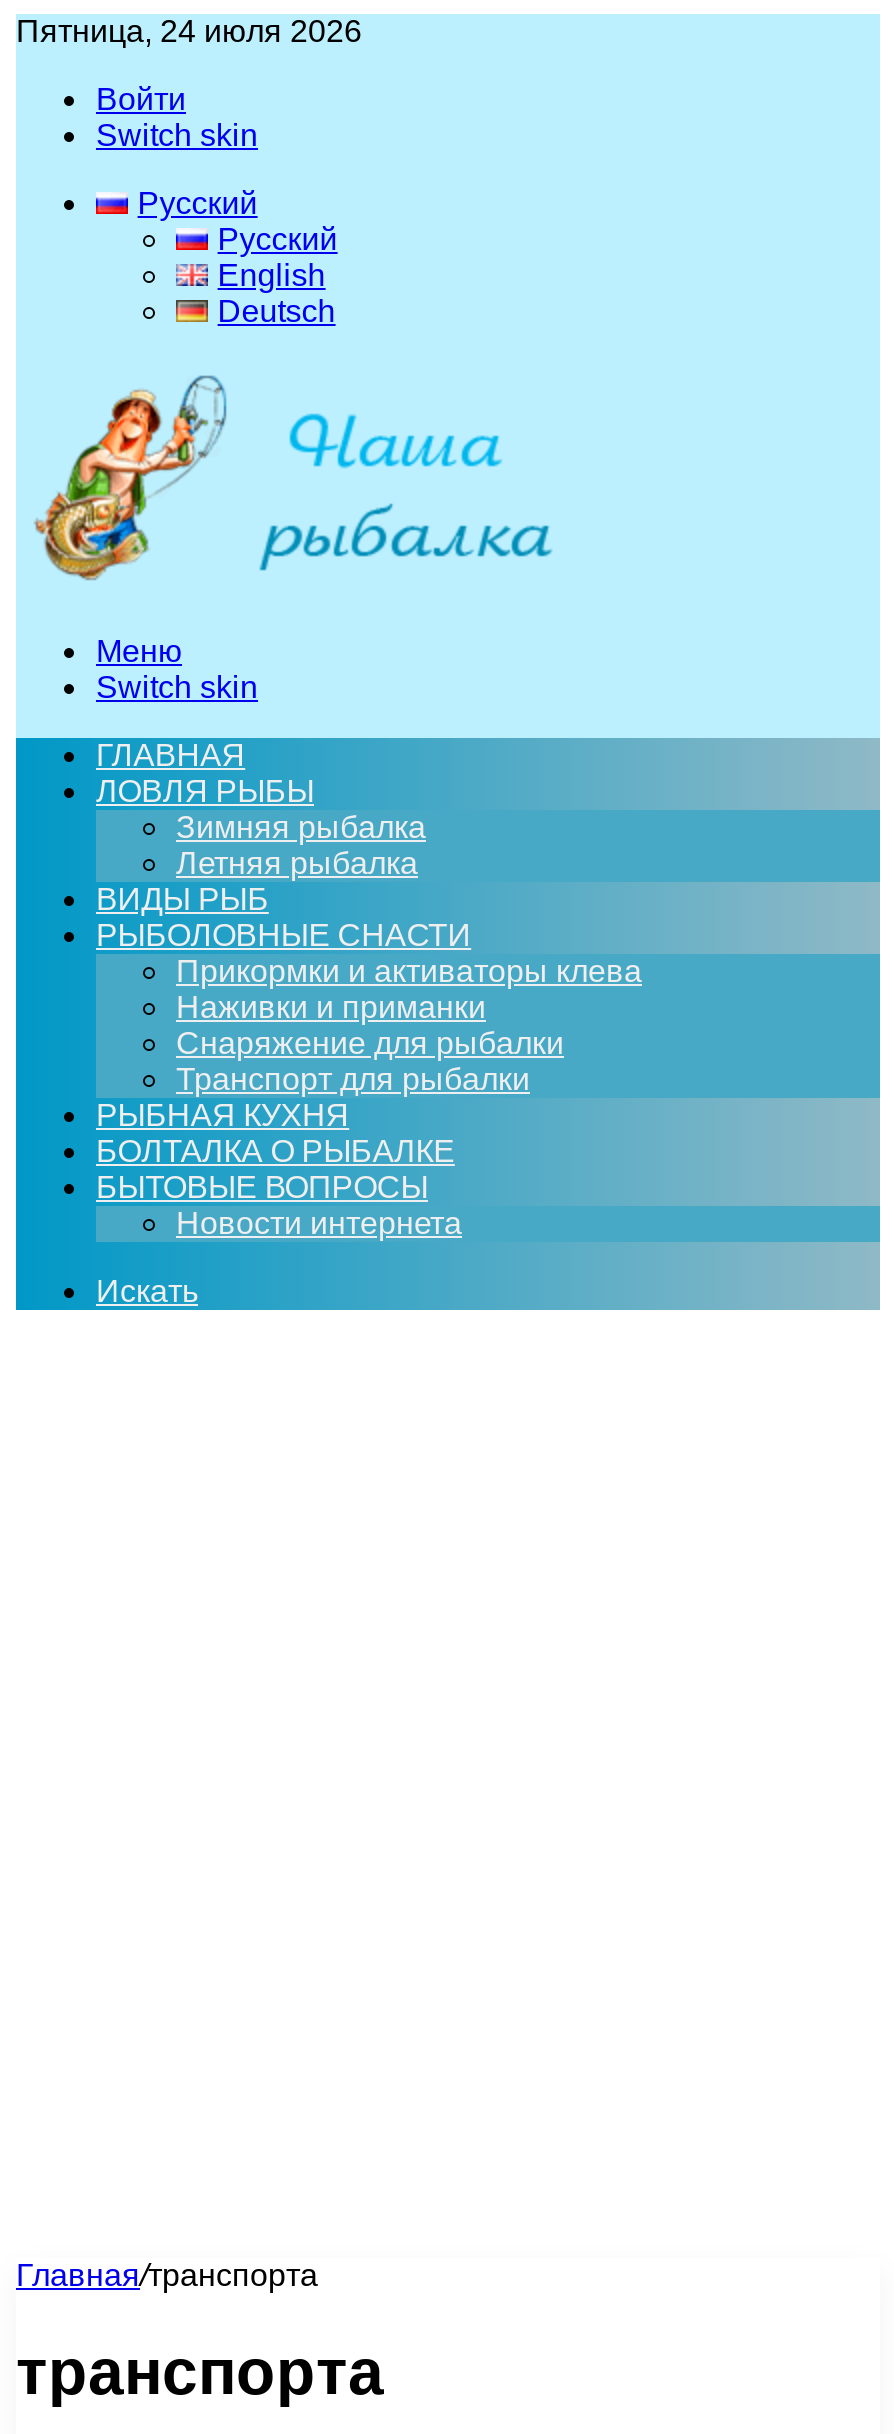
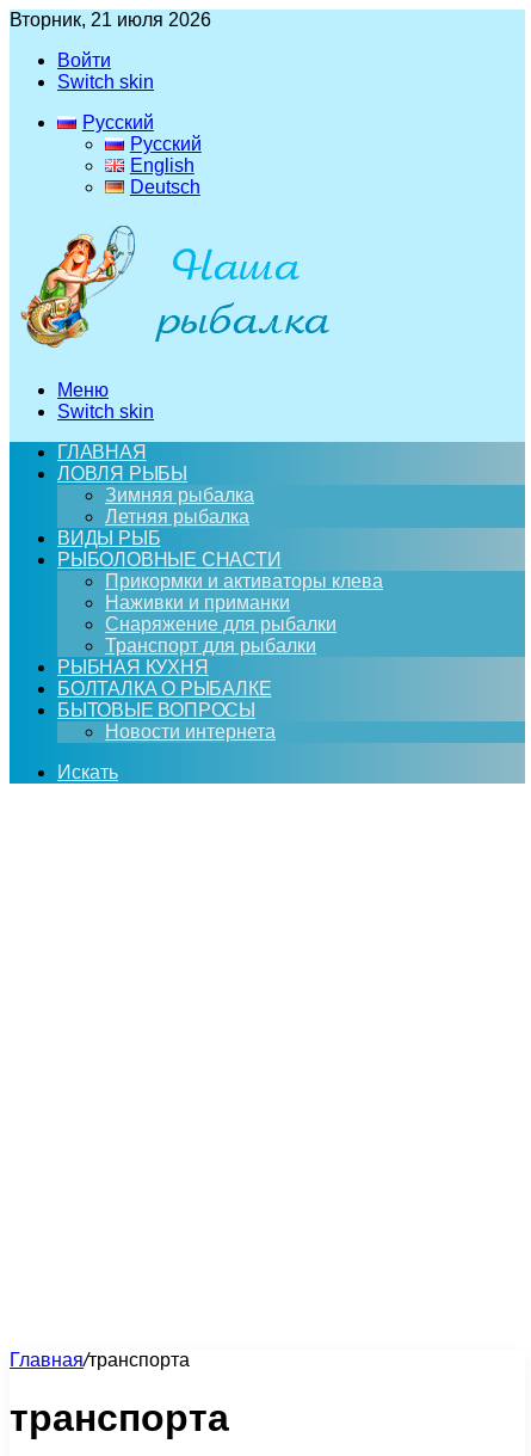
- Пятница, 24 июля 2026
+ Вторник, 21 июля 2026
